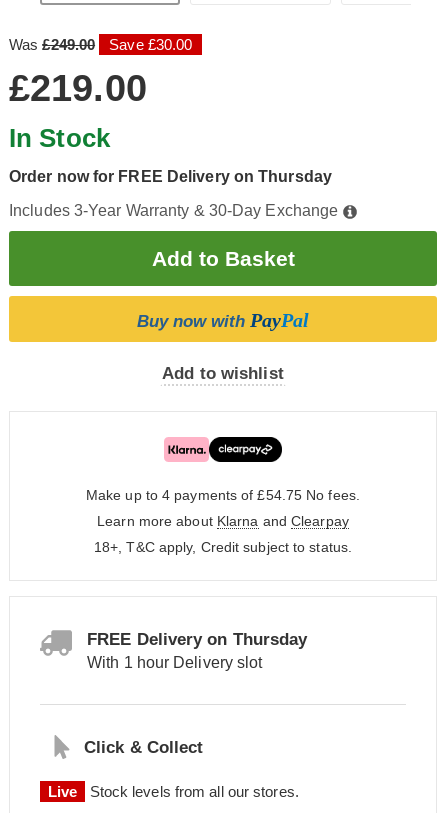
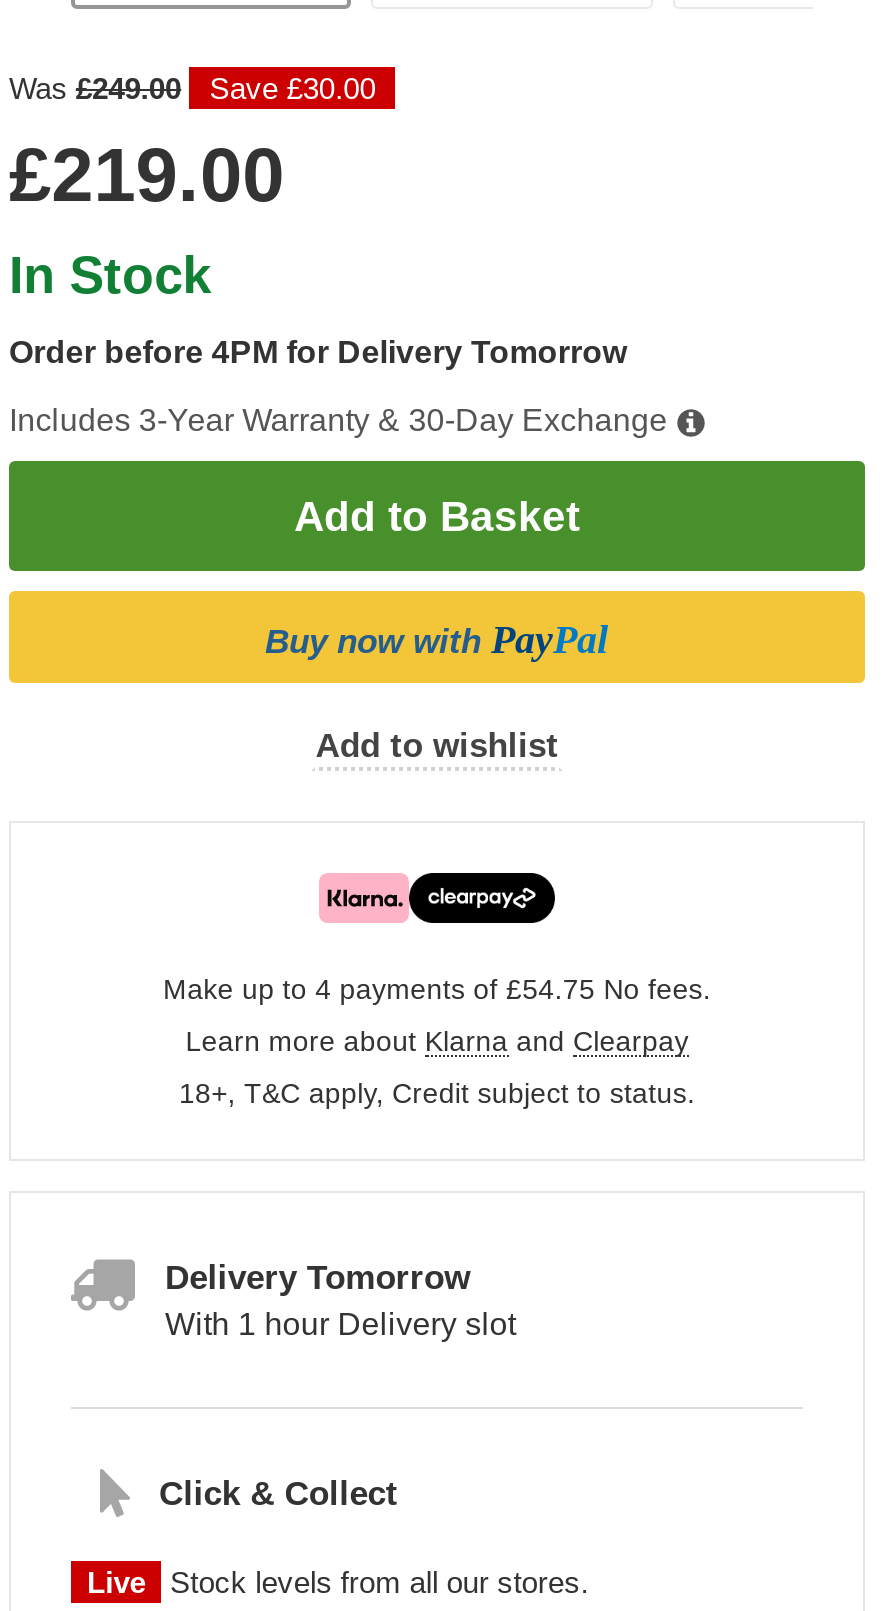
- Order now for FREE Delivery on Thursday
+ Order before 4PM for Delivery Tomorrow

- FREE Delivery on Thursday
+ Delivery Tomorrow
